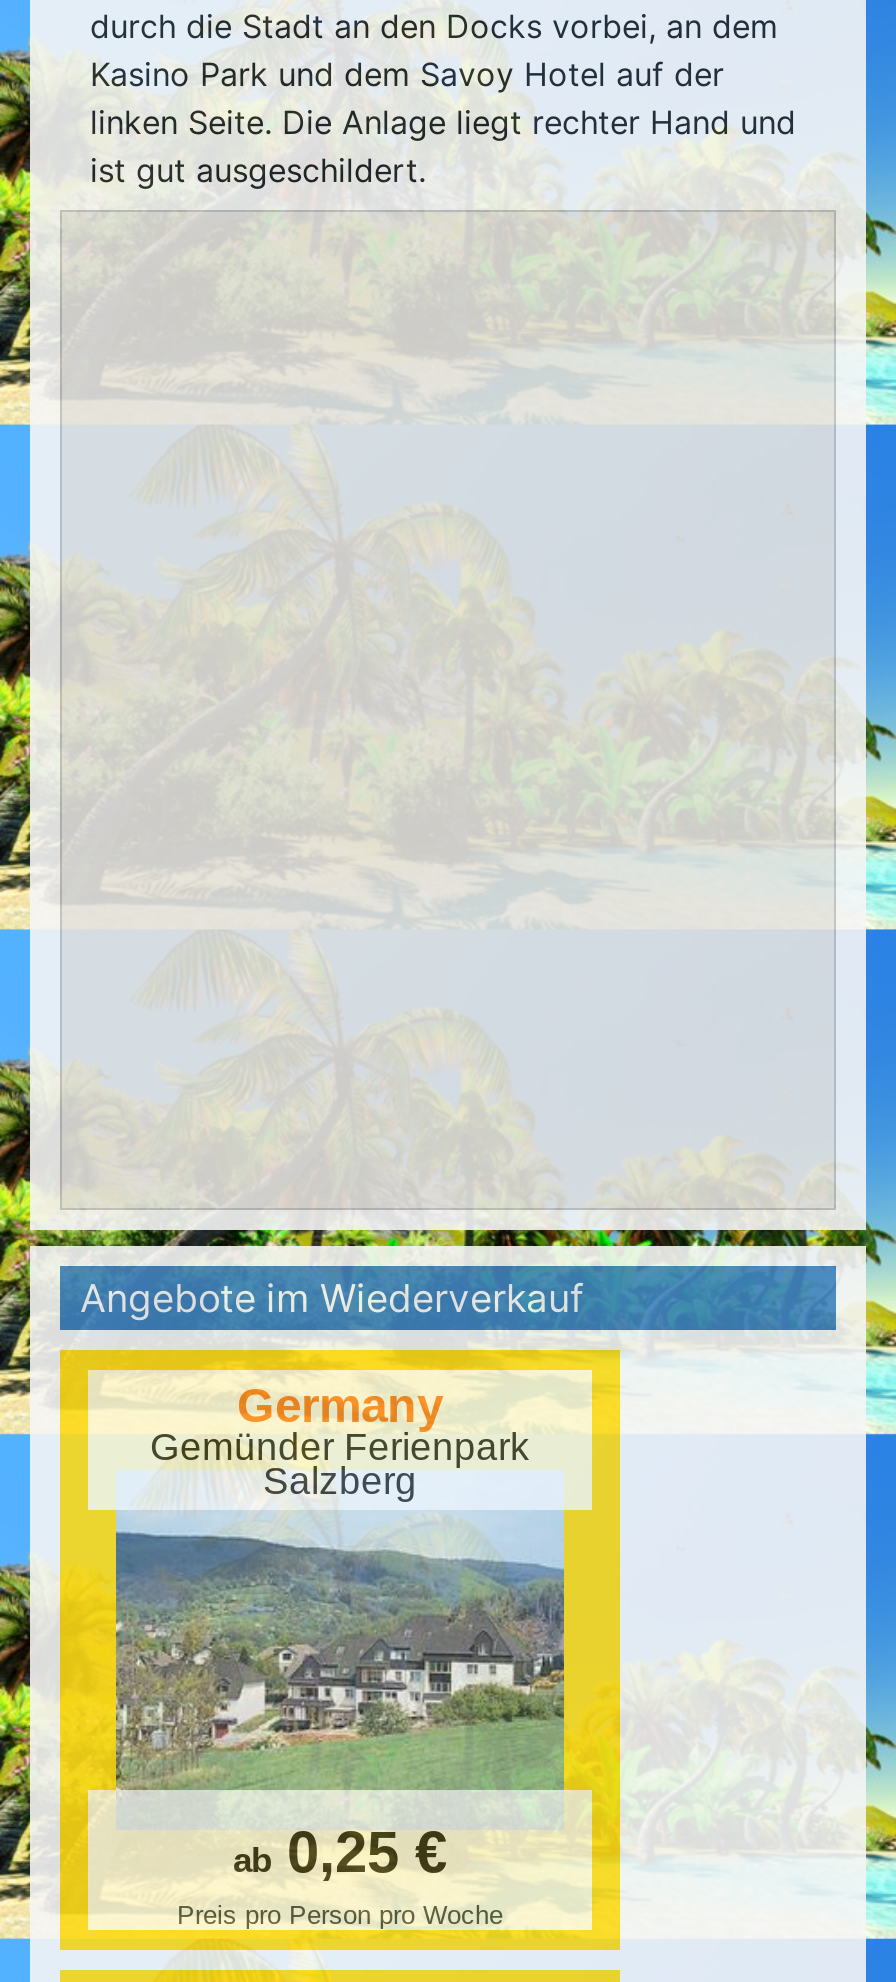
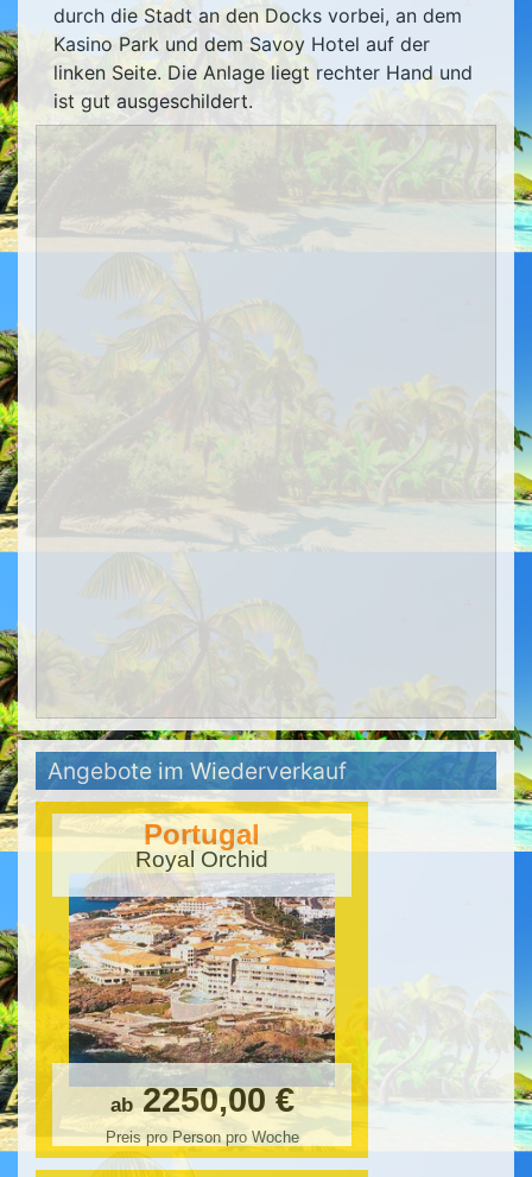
- Germany
- Gemünder Ferienpark
- Salzberg
+ Portugal
+ Royal Orchid

- [image]
- ab 0,25 €
+ [image]
+ ab 2250,00 €
